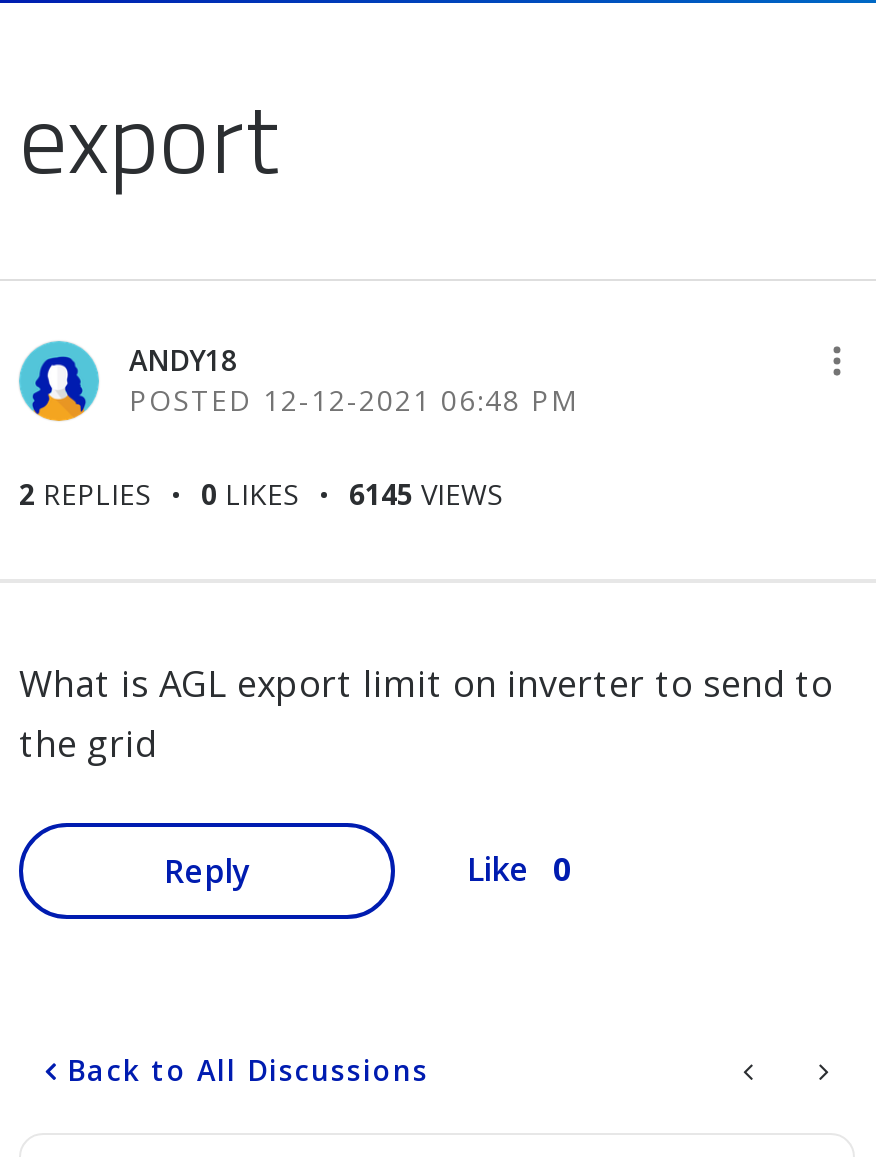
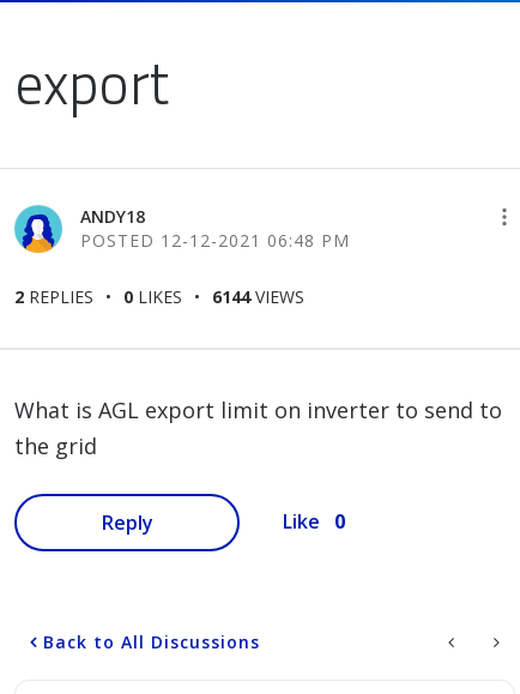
- 2 REPLIES 0 LIKES 6145 VIEWS
+ 2 REPLIES 0 LIKES 6144 VIEWS
